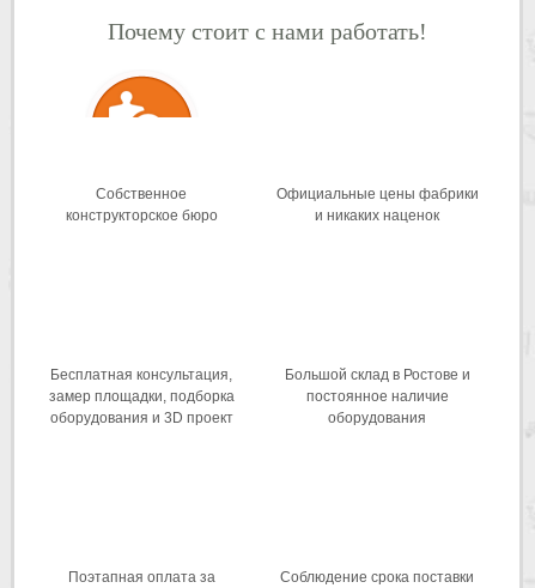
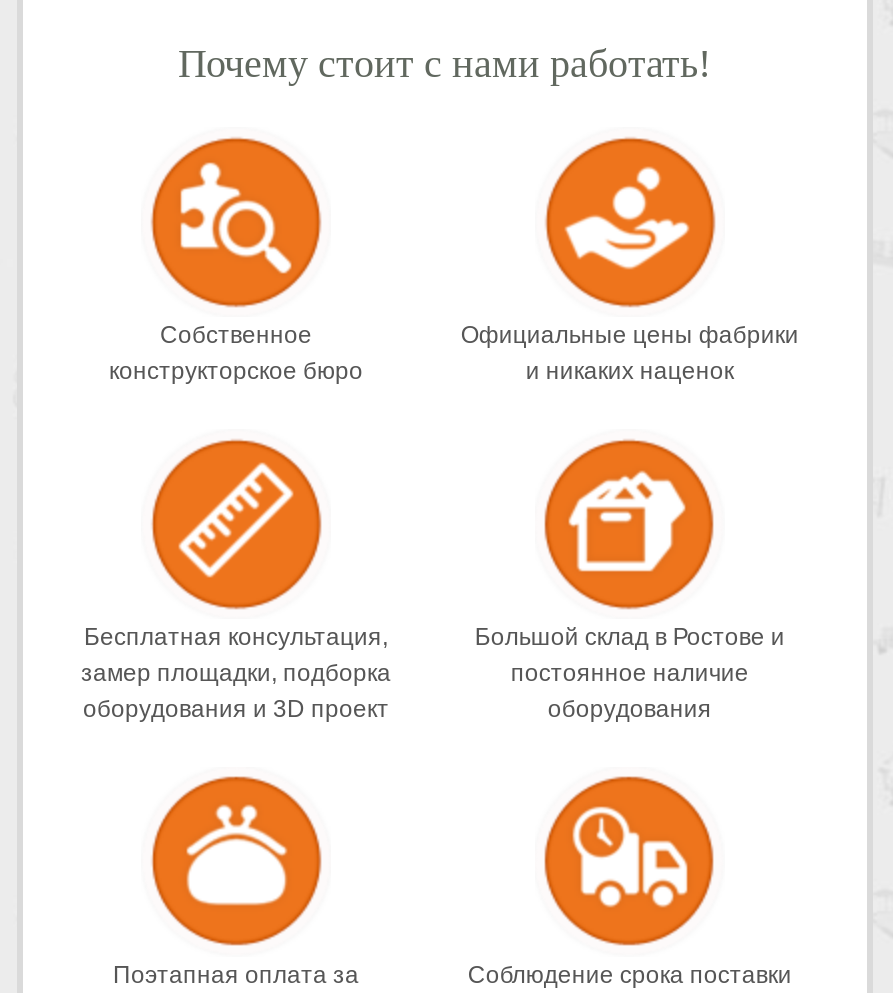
+ [image]

+ [image]

+ [image]

+ [image]

+ [image]

+ [image]
